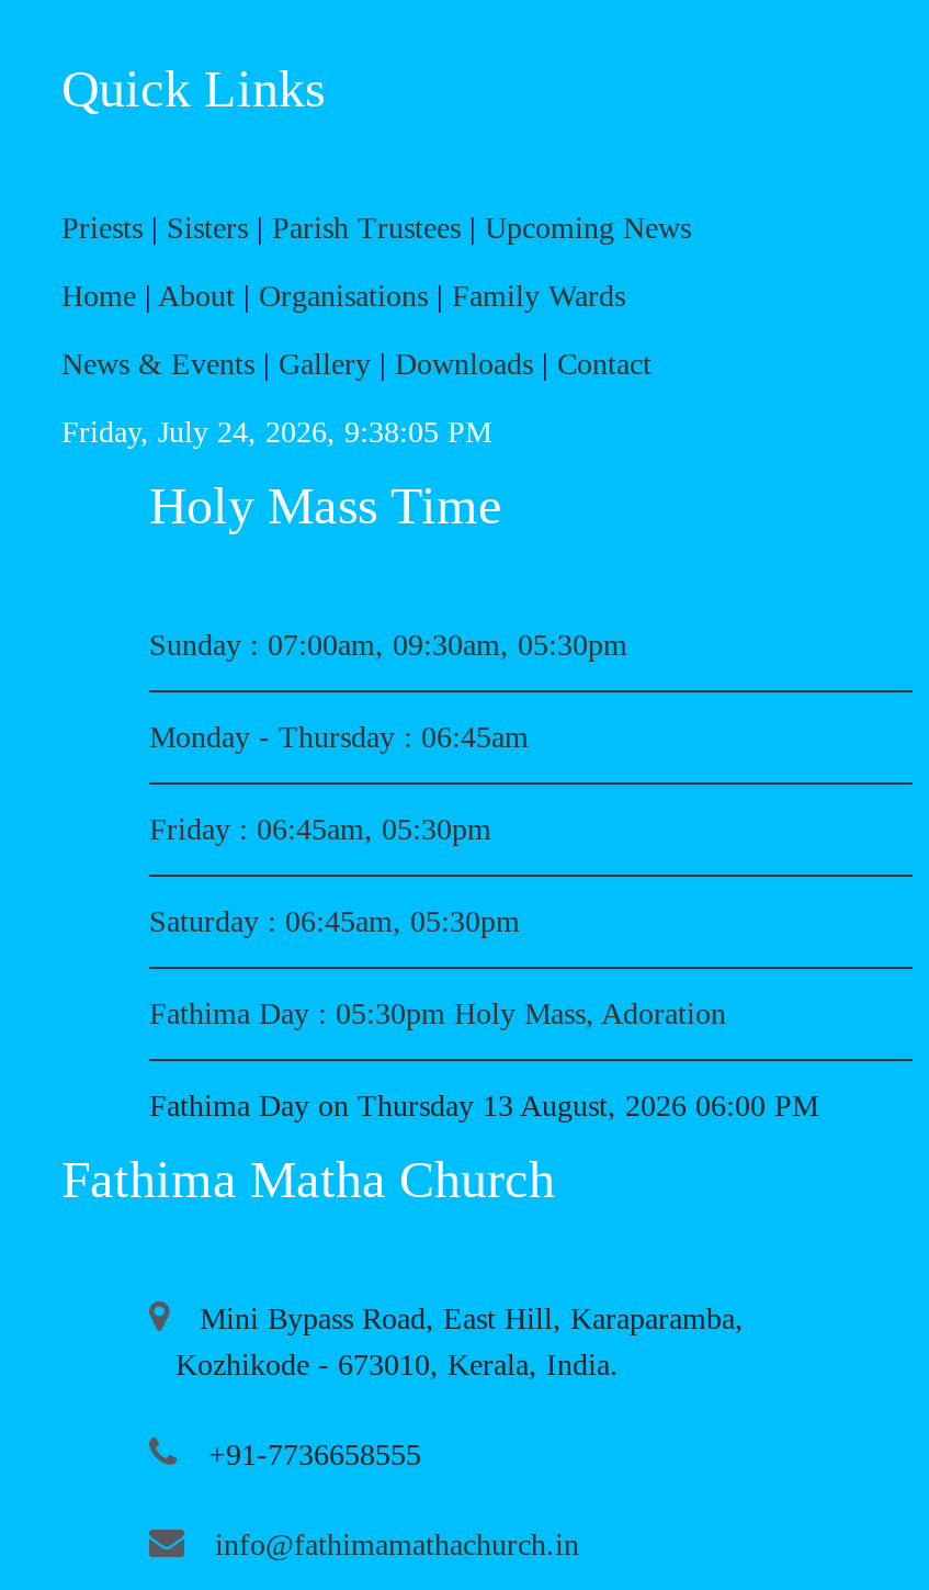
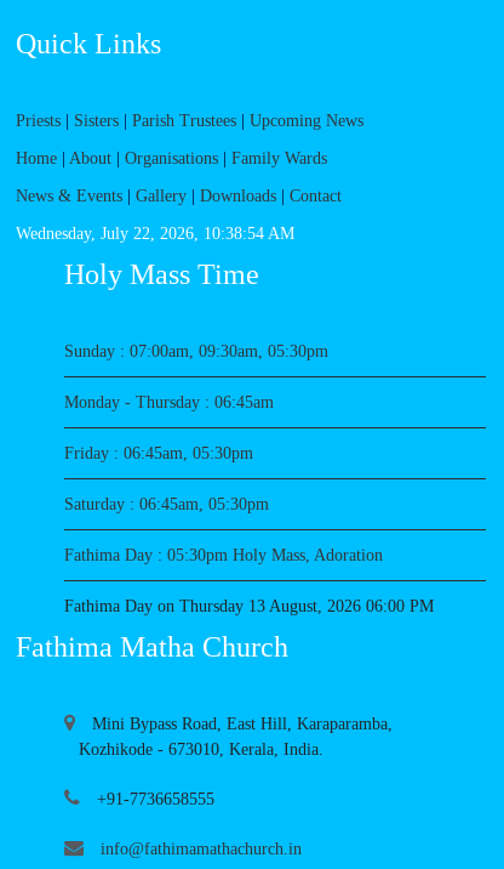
- Friday, July 24, 2026, 9:38:05 PM
+ Wednesday, July 22, 2026, 10:38:54 AM
